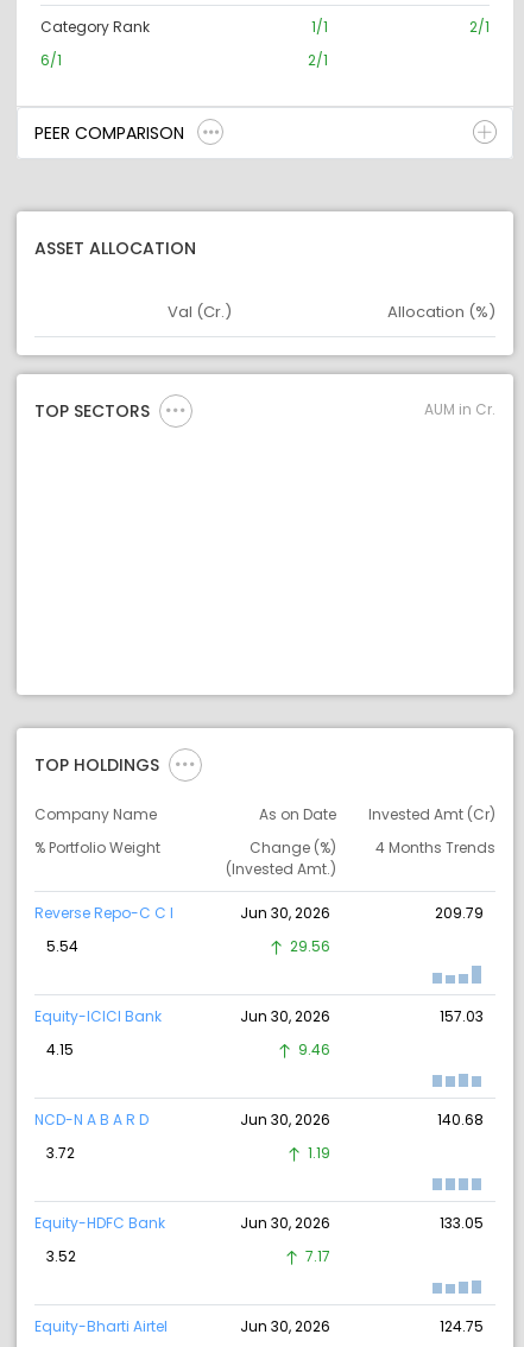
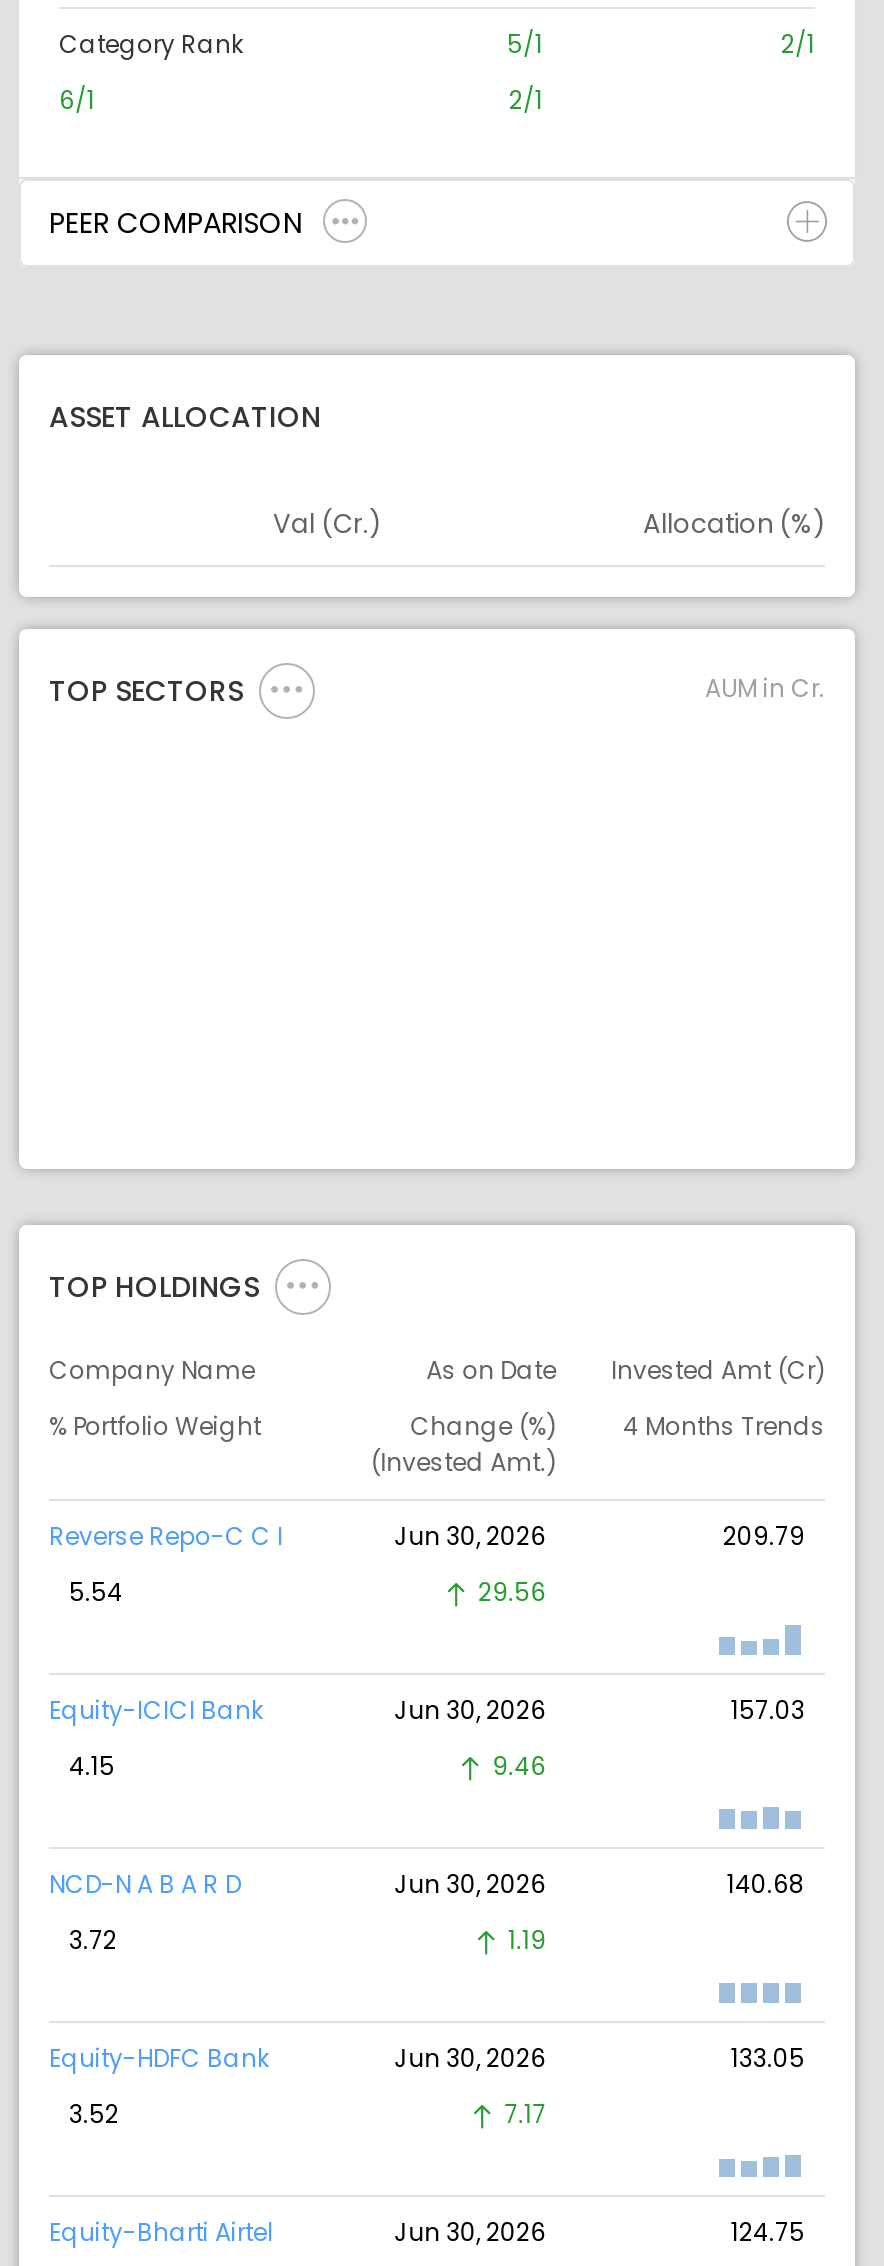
- 1/1
+ 5/1
